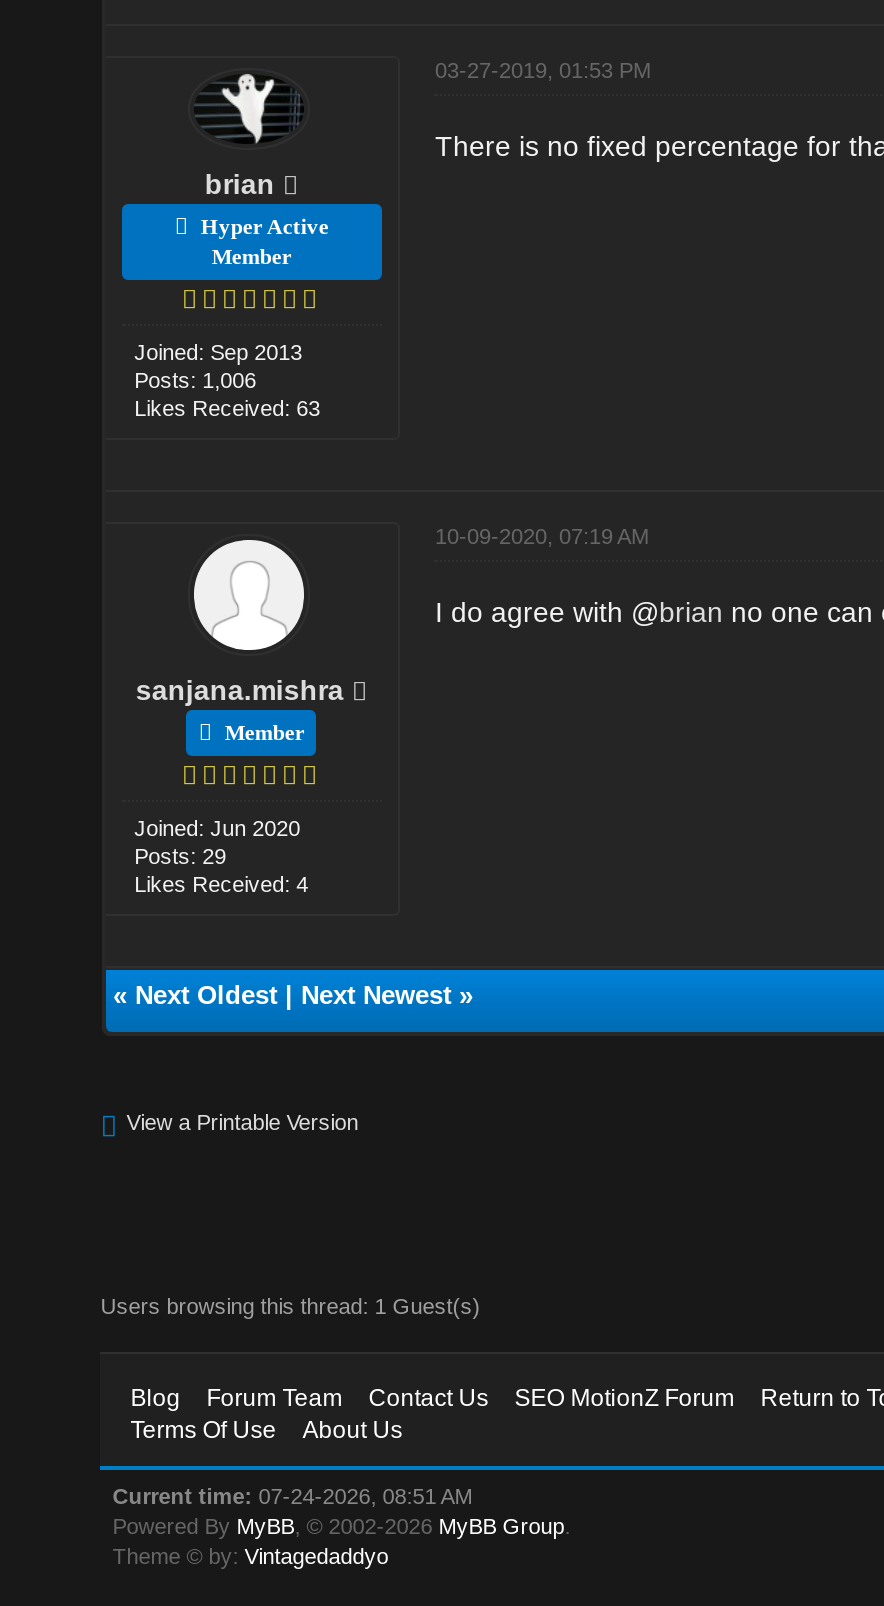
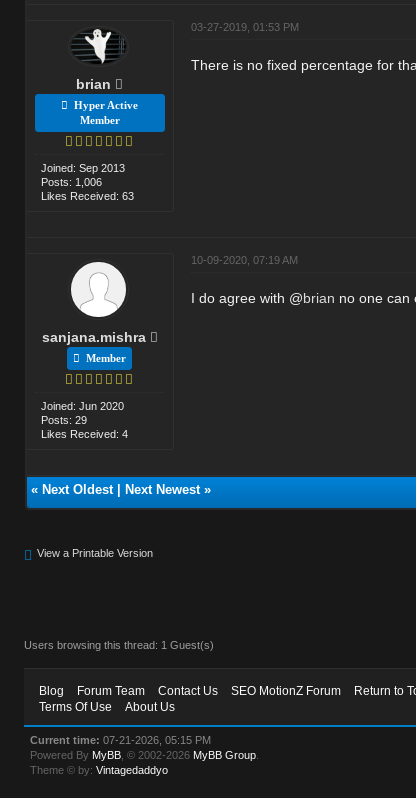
- Current time: 07-24-2026, 08:51 AM
+ Current time: 07-21-2026, 05:15 PM
